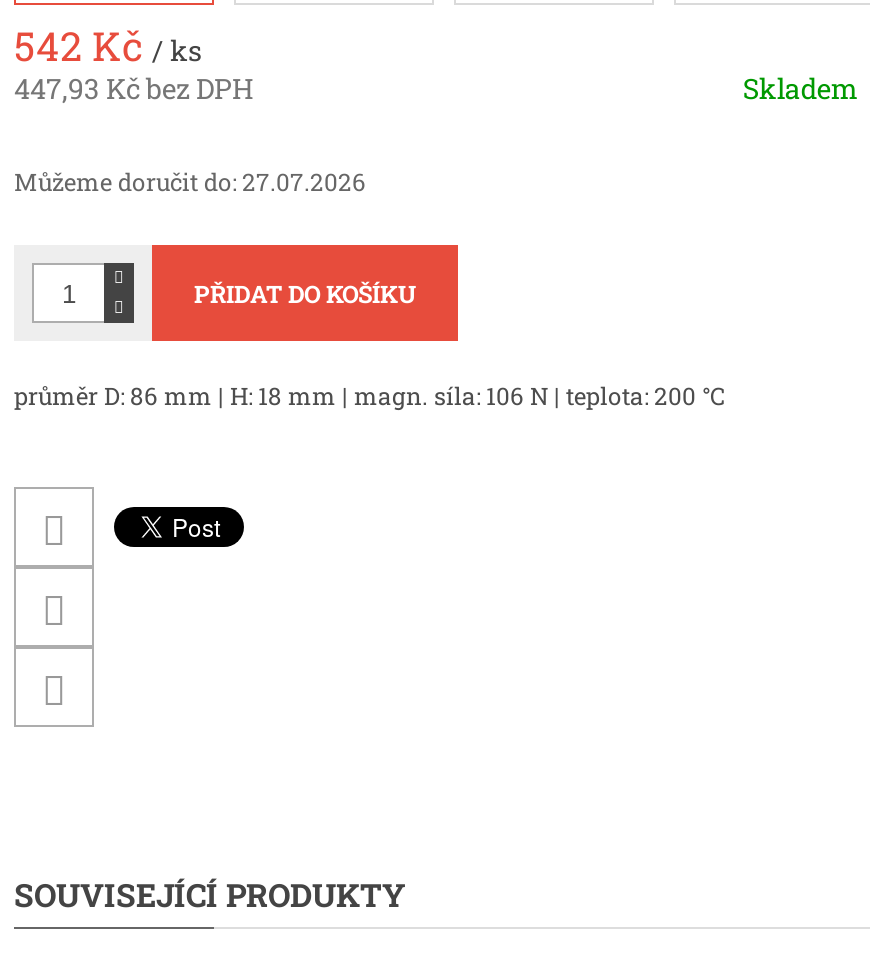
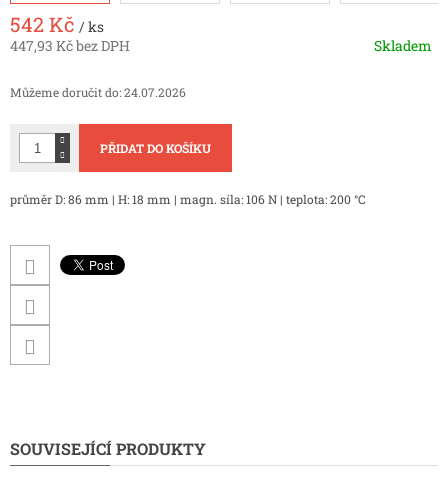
- Můžeme doručit do: 27.07.2026
+ Můžeme doručit do: 24.07.2026
